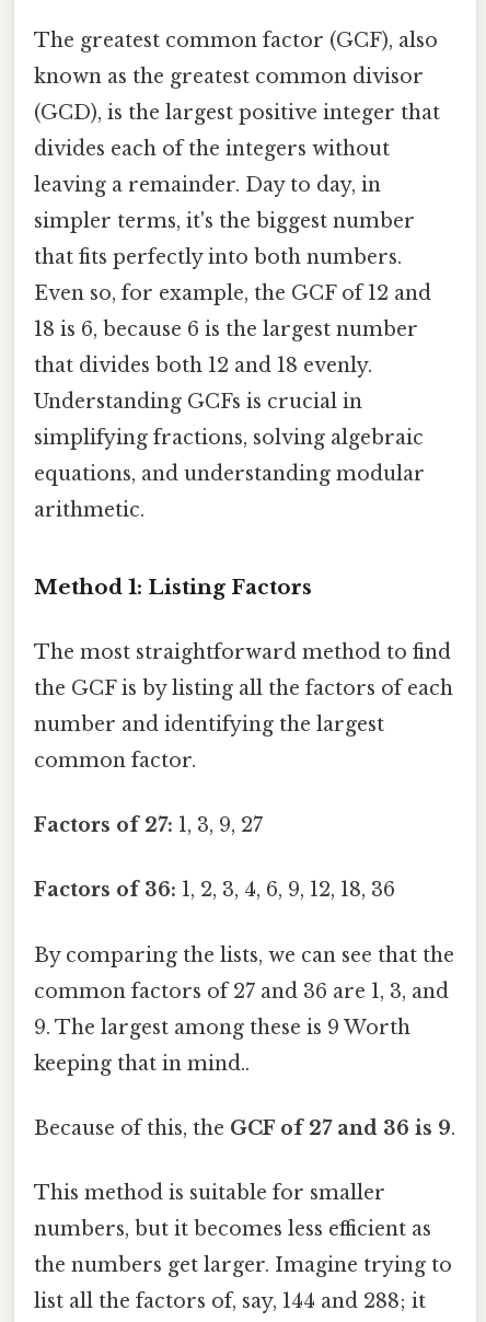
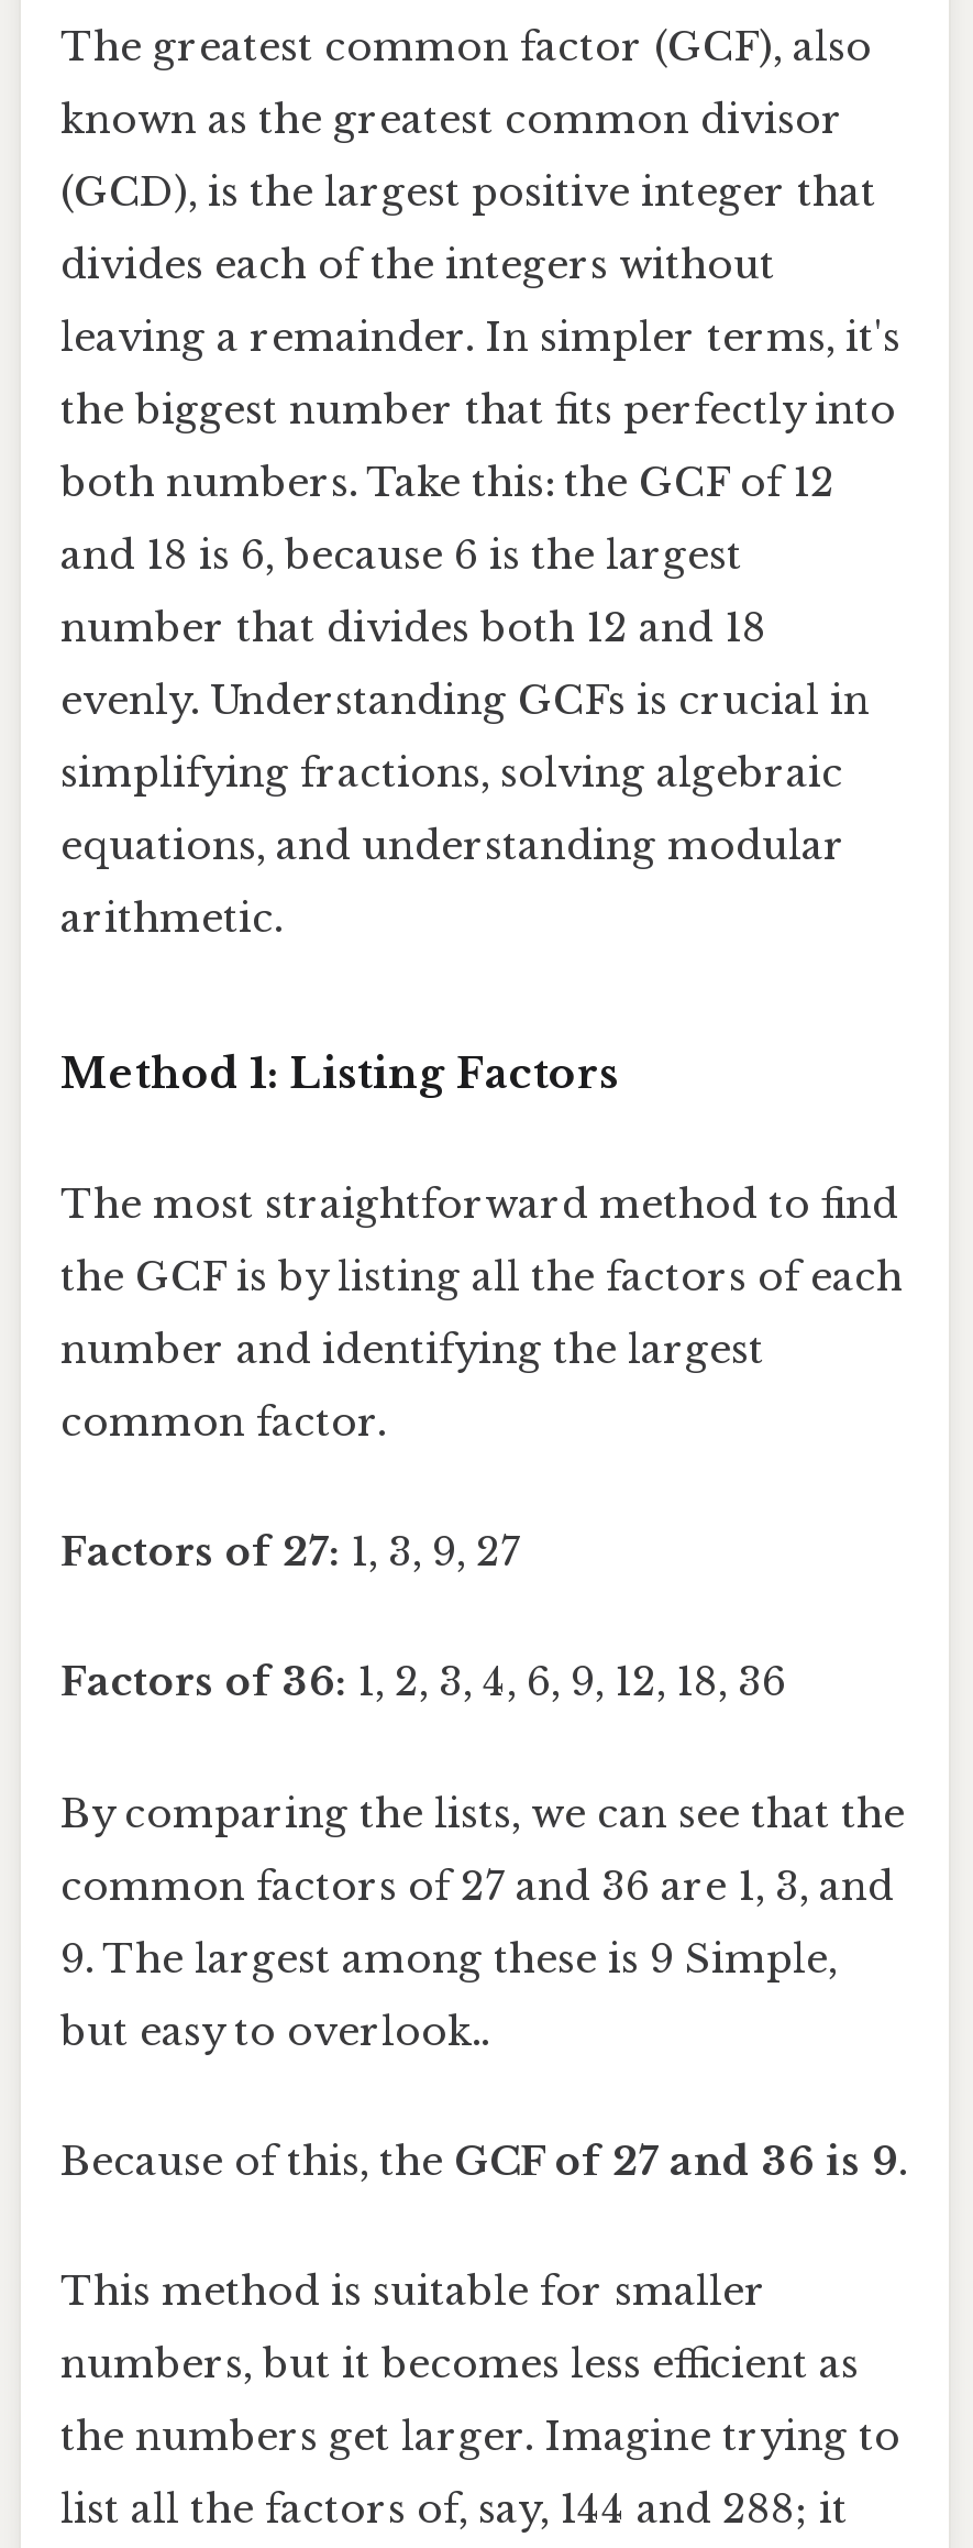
- leaving a remainder. Day to day, in
- simpler terms, it's the biggest number
- that fits perfectly into both numbers.
- Even so, for example, the GCF of 12 and
- 18 is 6, because 6 is the largest number
- that divides both 12 and 18 evenly.
- Understanding GCFs is crucial in
+ leaving a remainder. In simpler terms, it's
+ the biggest number that fits perfectly into
+ both numbers. Take this: the GCF of 12
+ and 18 is 6, because 6 is the largest
+ number that divides both 12 and 18
+ evenly. Understanding GCFs is crucial in

- 9. The largest among these is 9 Worth
+ 9. The largest among these is 9 Simple,

- keeping that in mind..
+ but easy to overlook..
